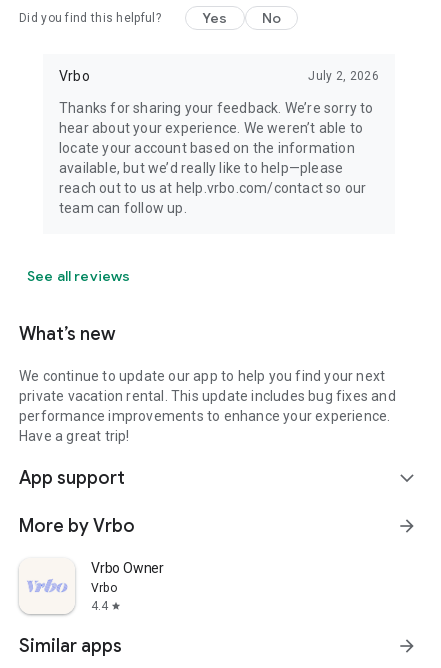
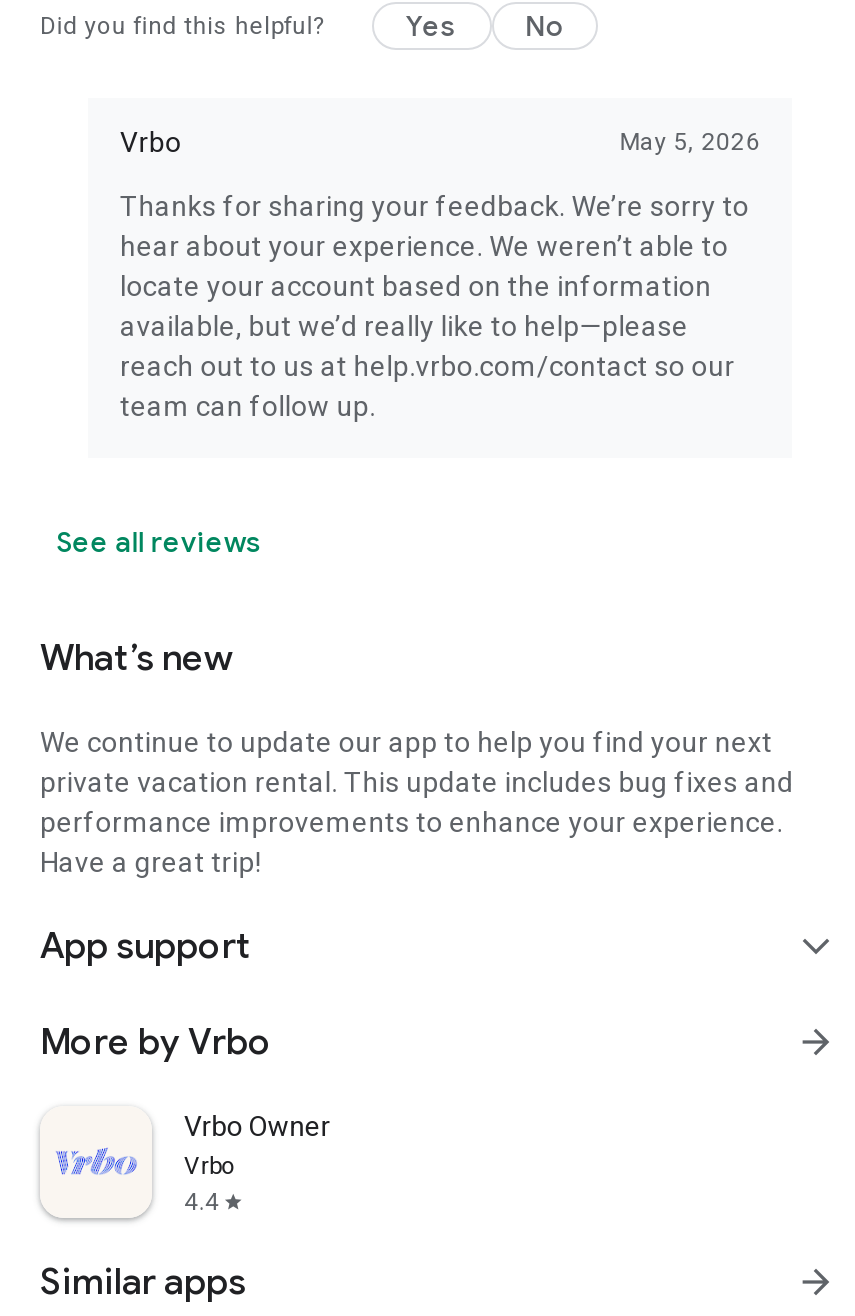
- July 2, 2026
+ May 5, 2026
